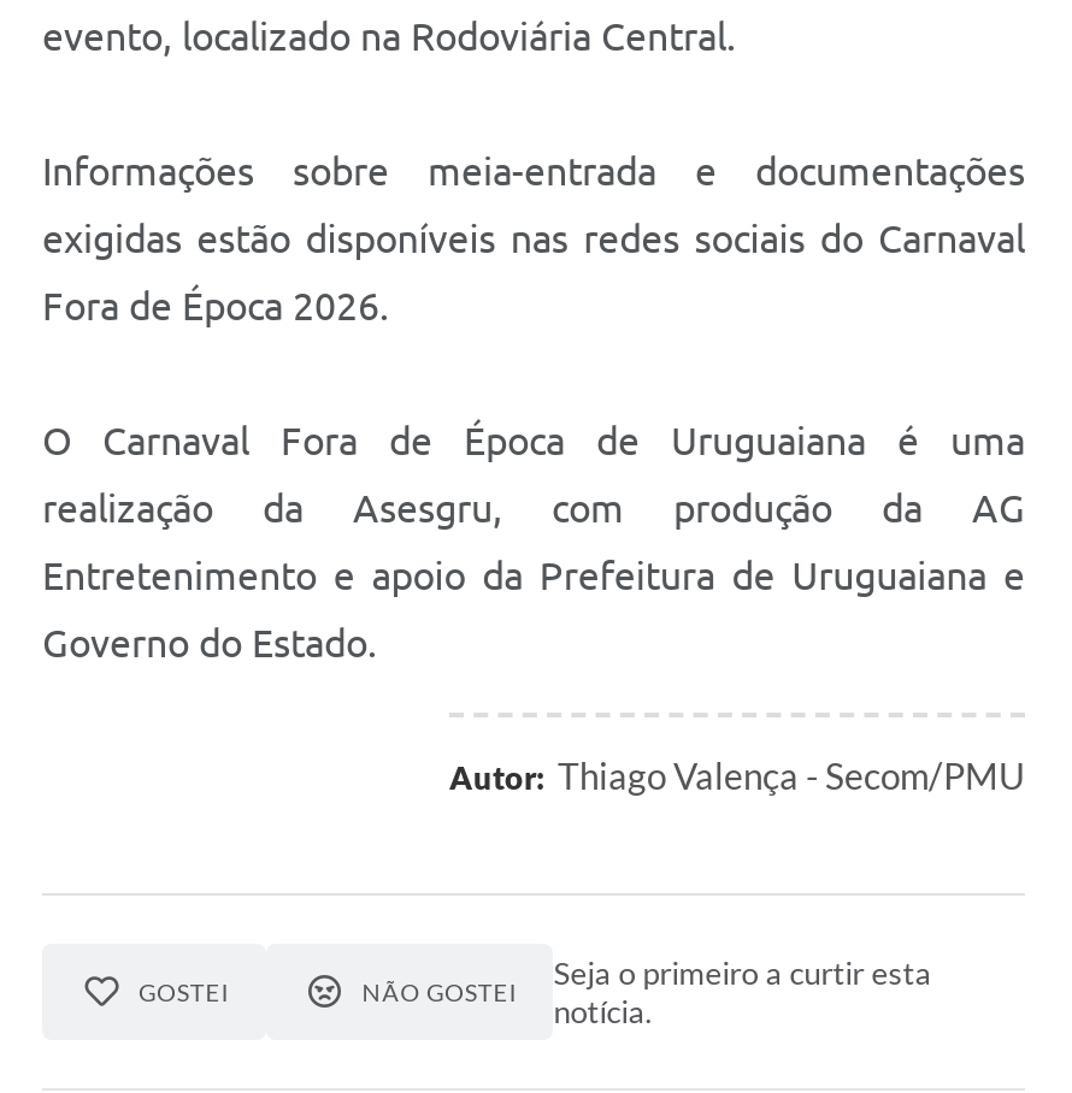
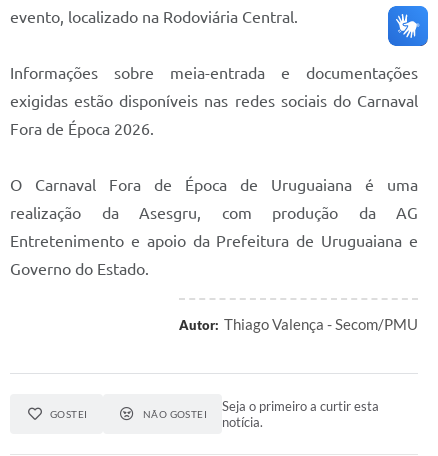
+ [image]
